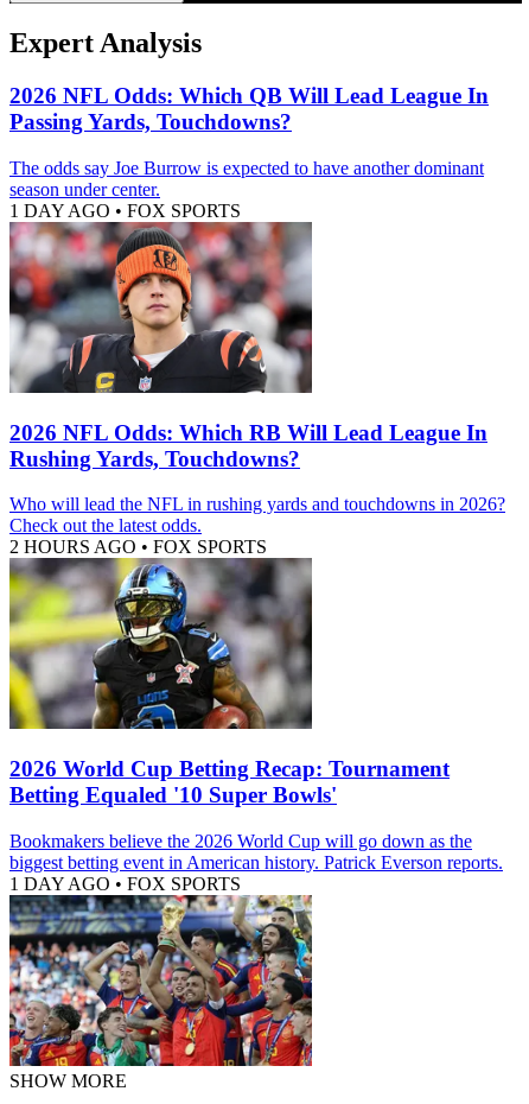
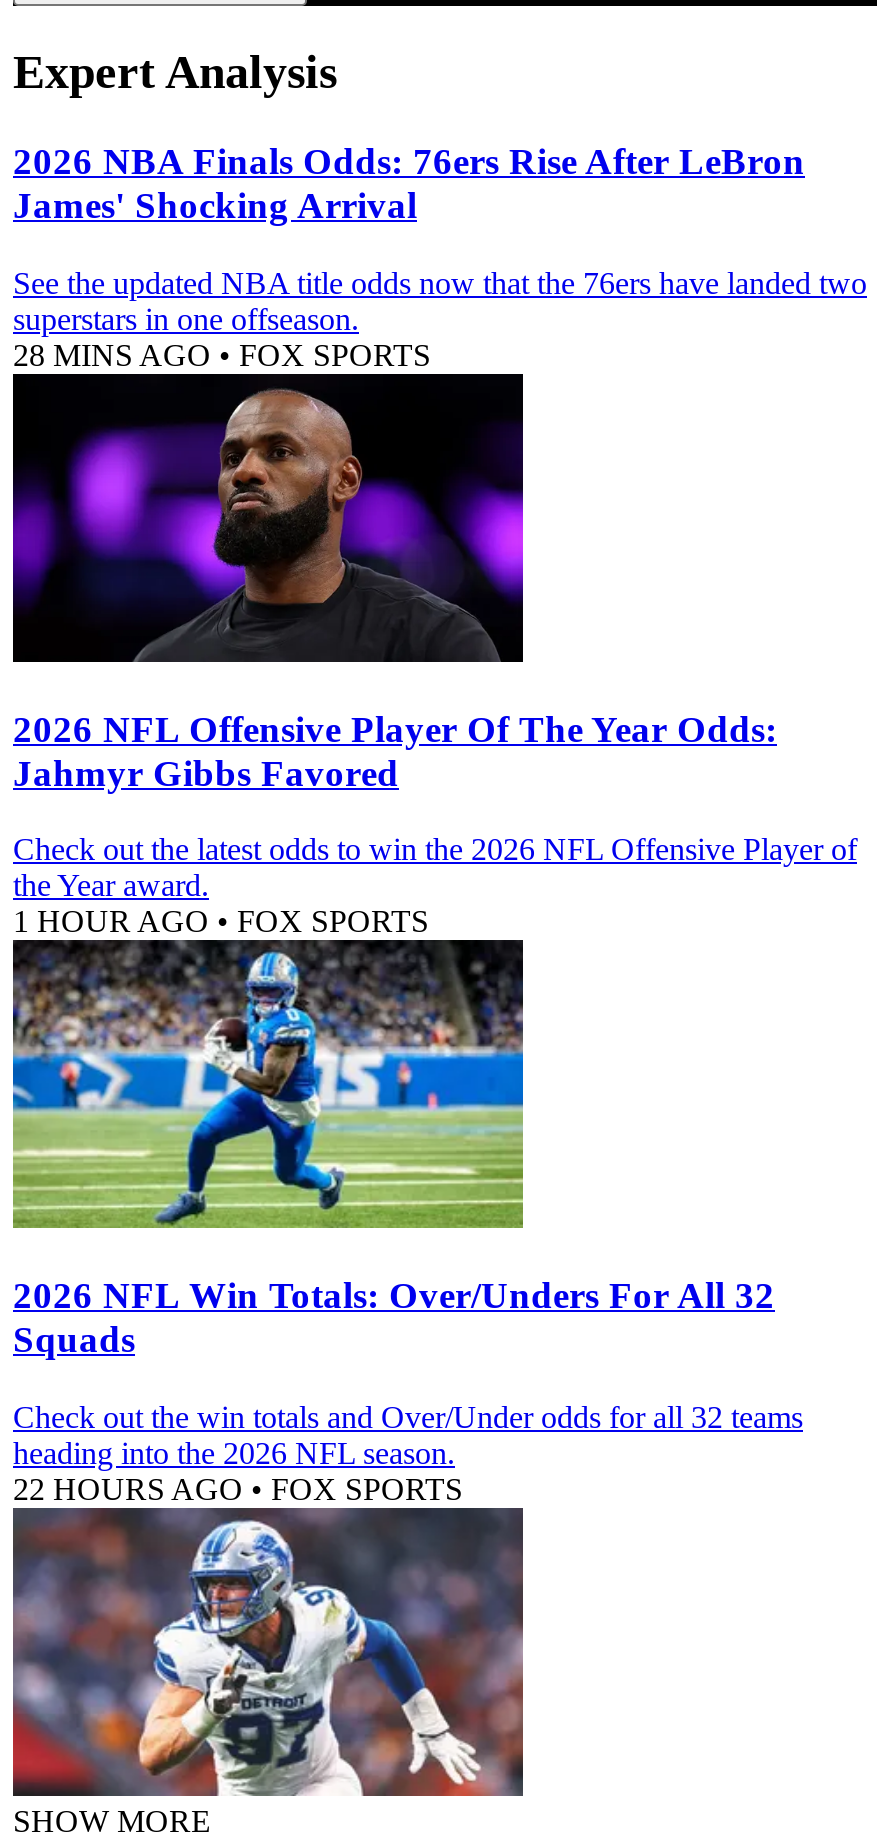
- 2026 NFL Odds: Which QB Will Lead League In
- Passing Yards, Touchdowns?
+ 2026 NBA Finals Odds: 76ers Rise After LeBron
+ James' Shocking Arrival

- The odds say Joe Burrow is expected to have another dominant
- season under center.
- 1 DAY AGO • FOX SPORTS
+ See the updated NBA title odds now that the 76ers have landed two
+ superstars in one offseason.
+ 28 MINS AGO • FOX SPORTS

- [image]
- 2026 NFL Odds: Which RB Will Lead League In
- Rushing Yards, Touchdowns?
+ [image]
+ 2026 NFL Offensive Player Of The Year Odds:
+ Jahmyr Gibbs Favored

- Who will lead the NFL in rushing yards and touchdowns in 2026?
- Check out the latest odds.
- 2 HOURS AGO • FOX SPORTS
+ Check out the latest odds to win the 2026 NFL Offensive Player of
+ the Year award.
+ 1 HOUR AGO • FOX SPORTS

- [image]
- 2026 World Cup Betting Recap: Tournament
- Betting Equaled '10 Super Bowls'
+ [image]
+ 2026 NFL Win Totals: Over/Unders For All 32
+ Squads

- Bookmakers believe the 2026 World Cup will go down as the
- biggest betting event in American history. Patrick Everson reports.
- 1 DAY AGO • FOX SPORTS
+ Check out the win totals and Over/Under odds for all 32 teams
+ heading into the 2026 NFL season.
+ 22 HOURS AGO • FOX SPORTS

- [image]
+ [image]
